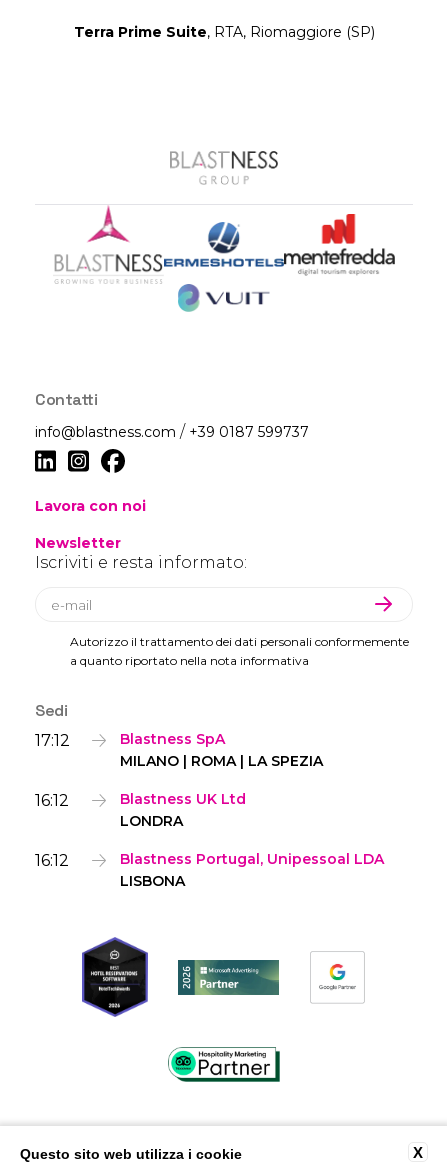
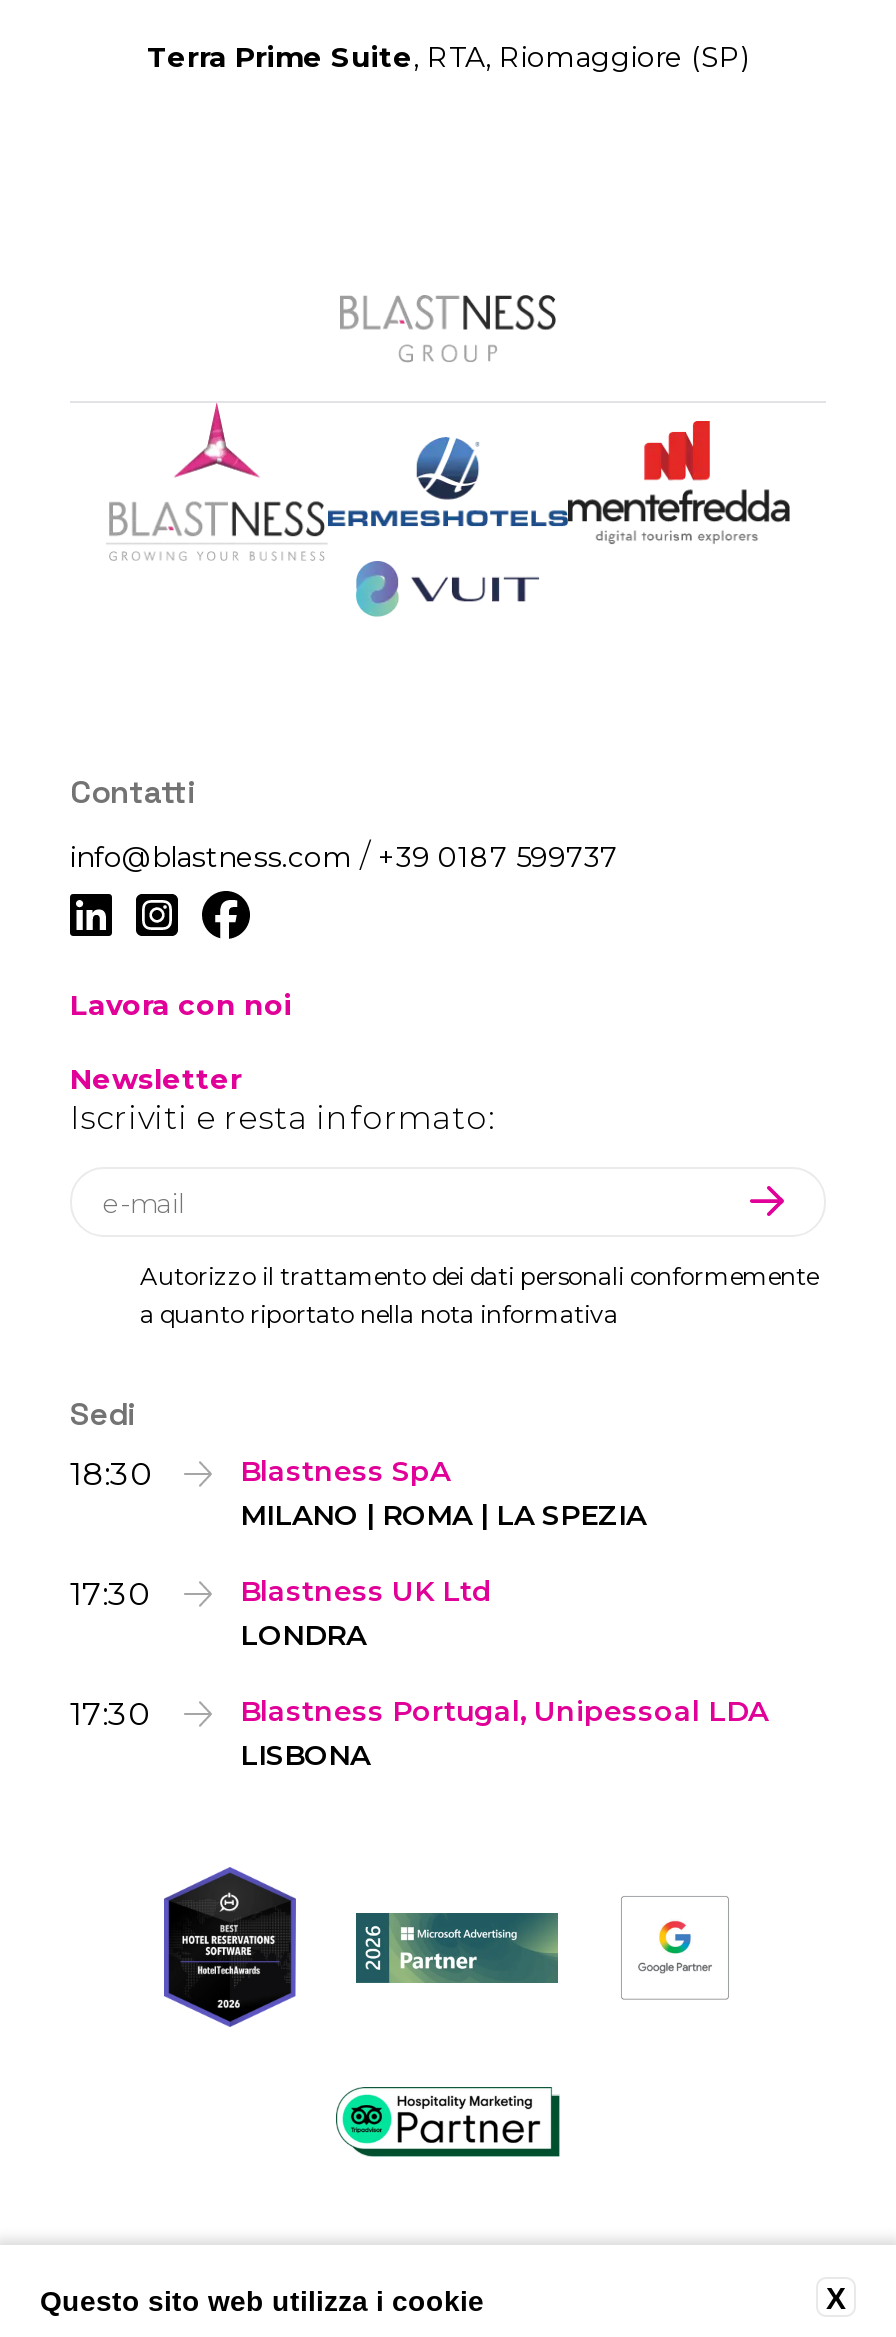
- 17:12
+ 18:30

- 16:12
+ 17:30

- 16:12
+ 17:30
